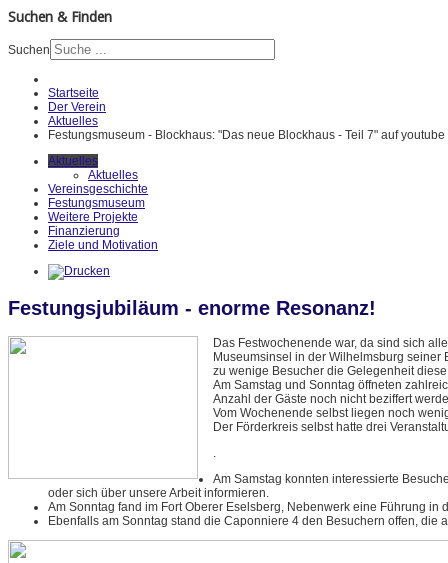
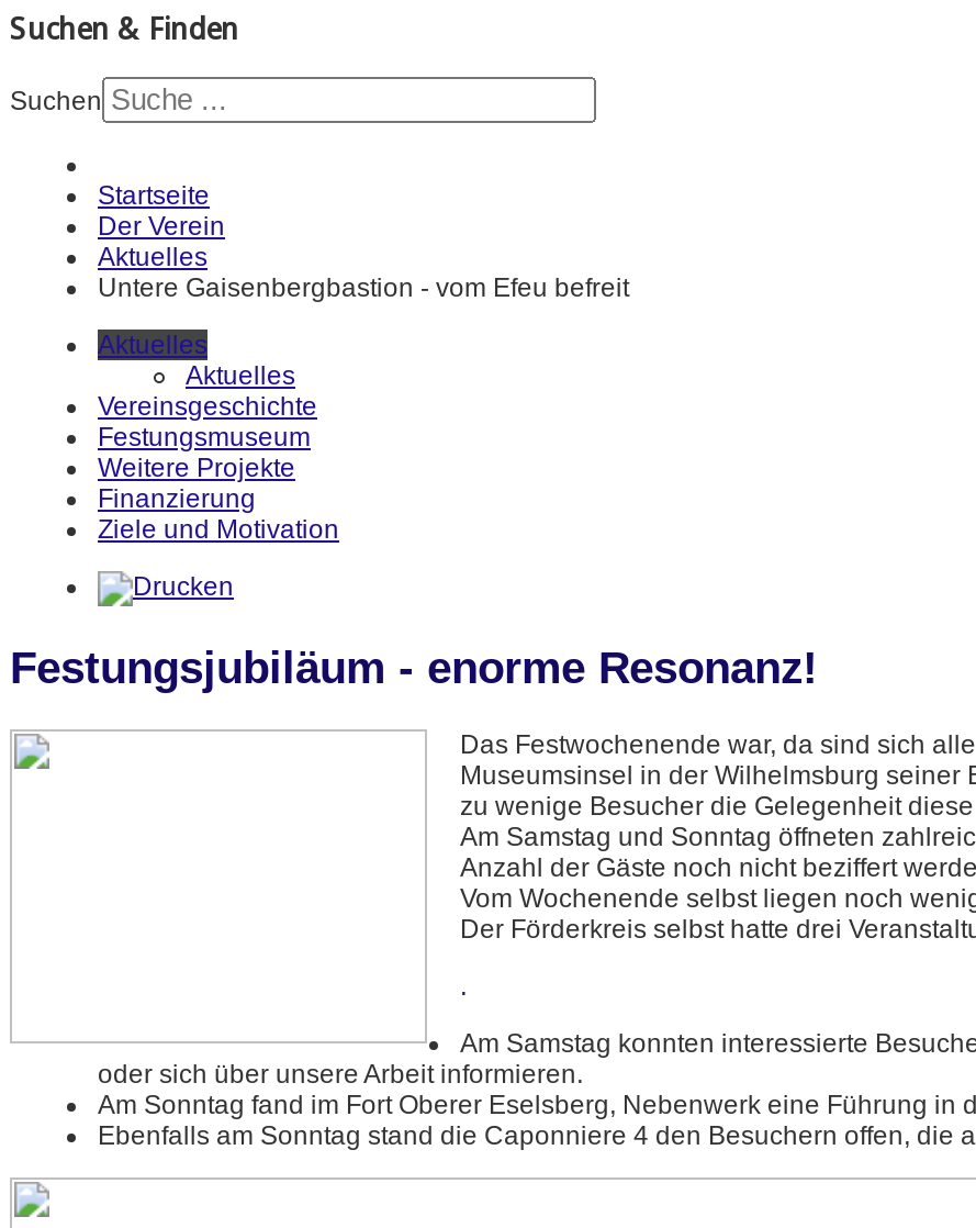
- Festungsmuseum - Blockhaus: "Das neue Blockhaus - Teil 7" auf youtube
+ Untere Gaisenbergbastion - vom Efeu befreit
